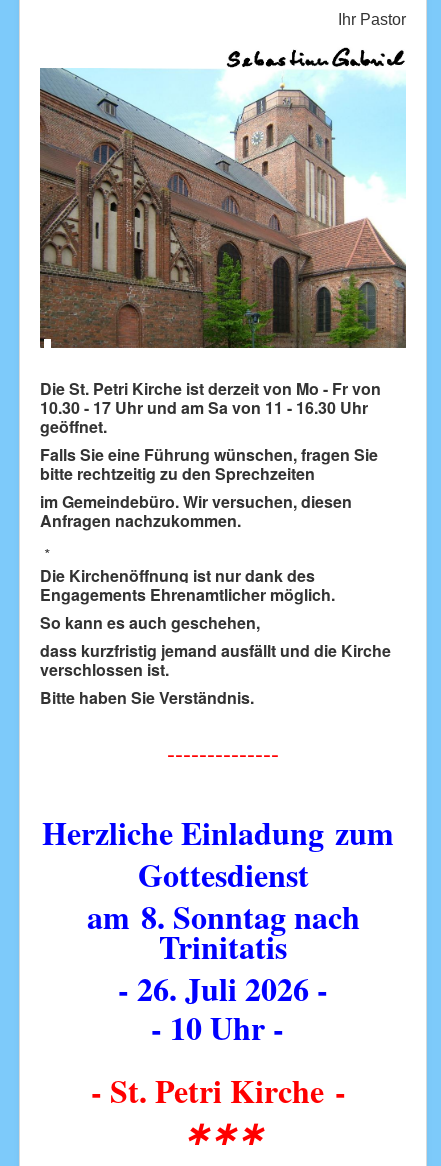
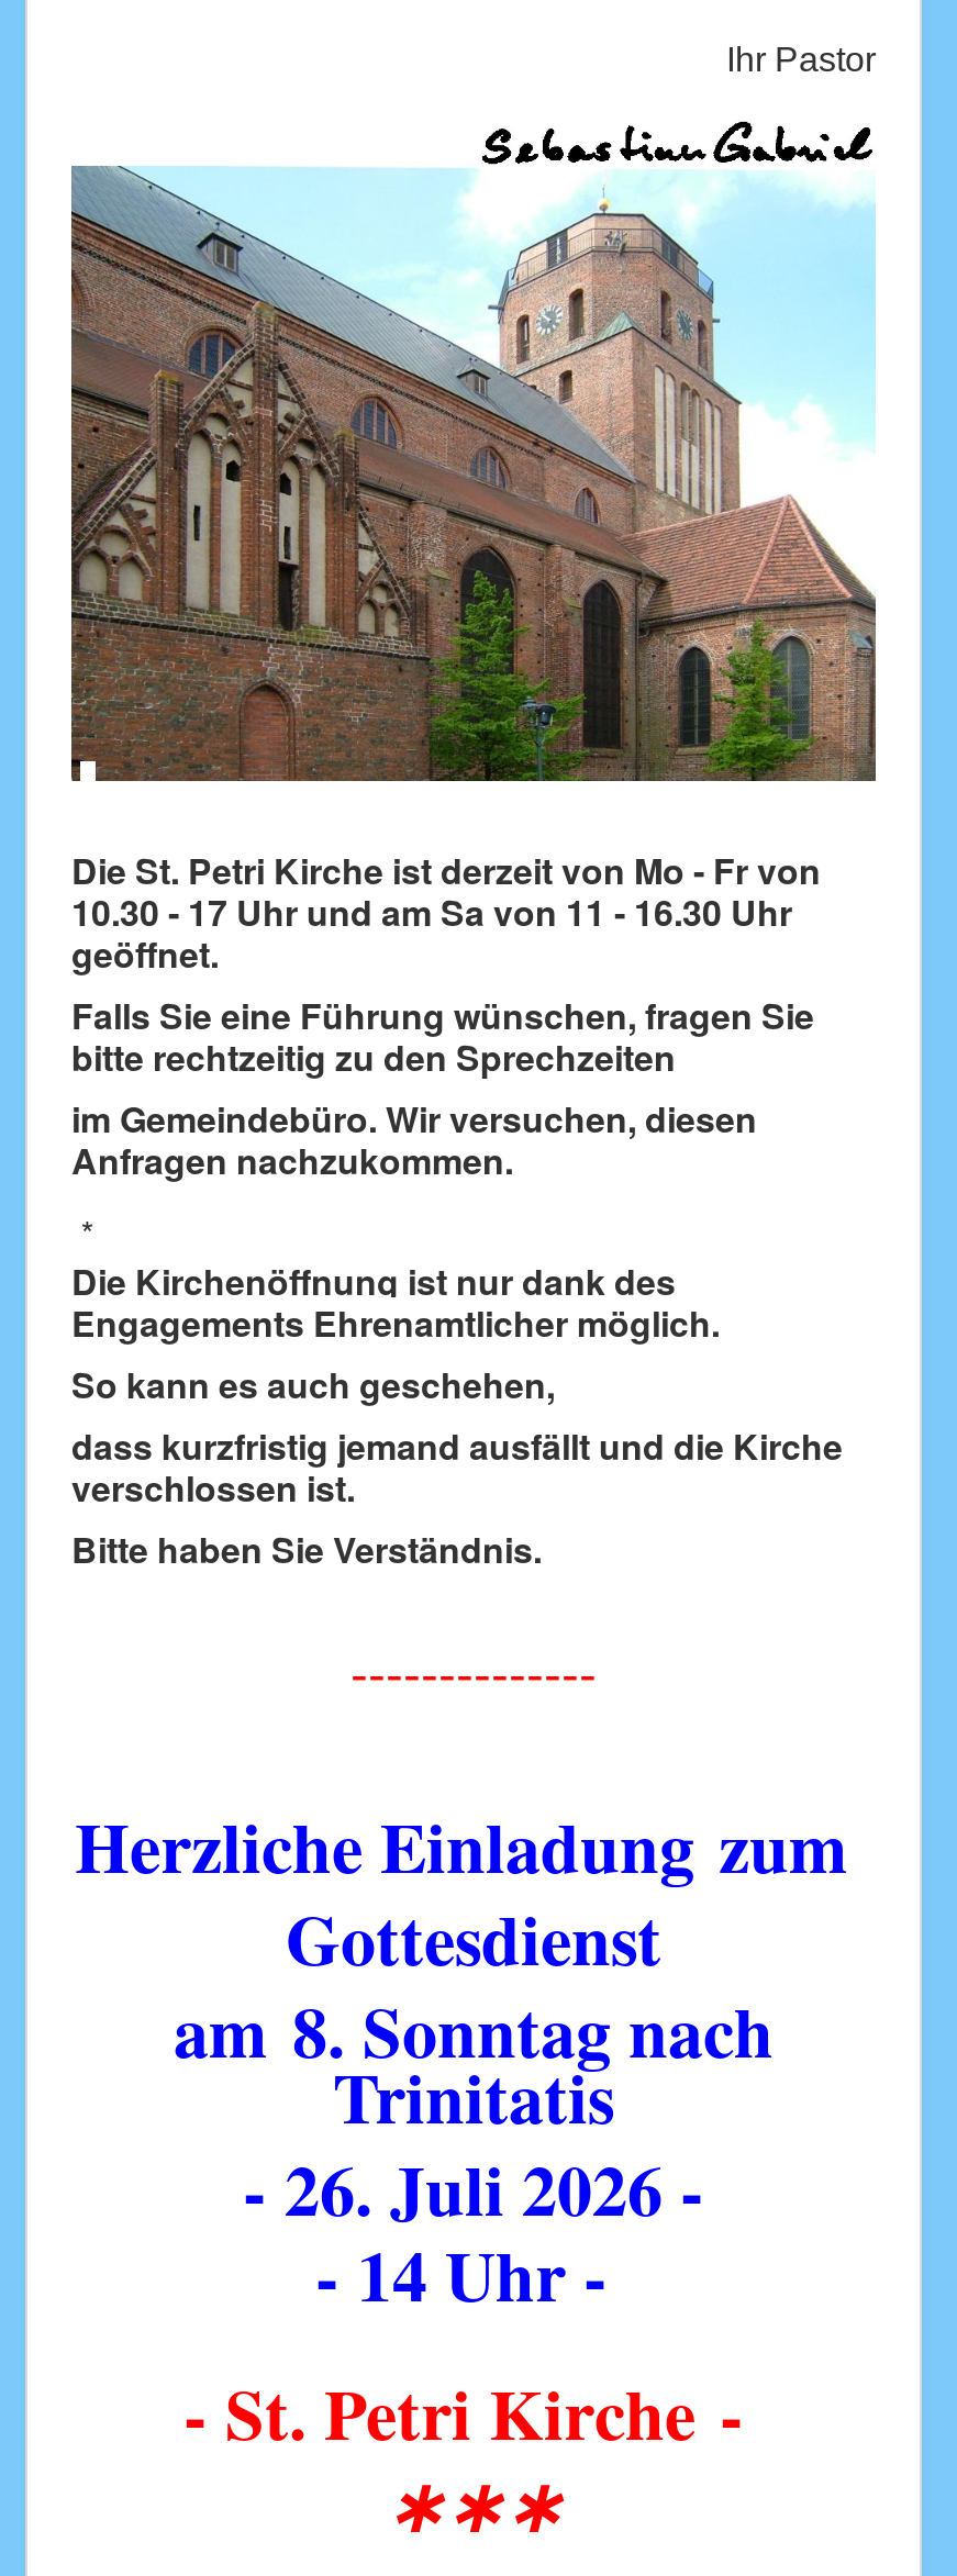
- - 10 Uhr -
+ - 14 Uhr -
